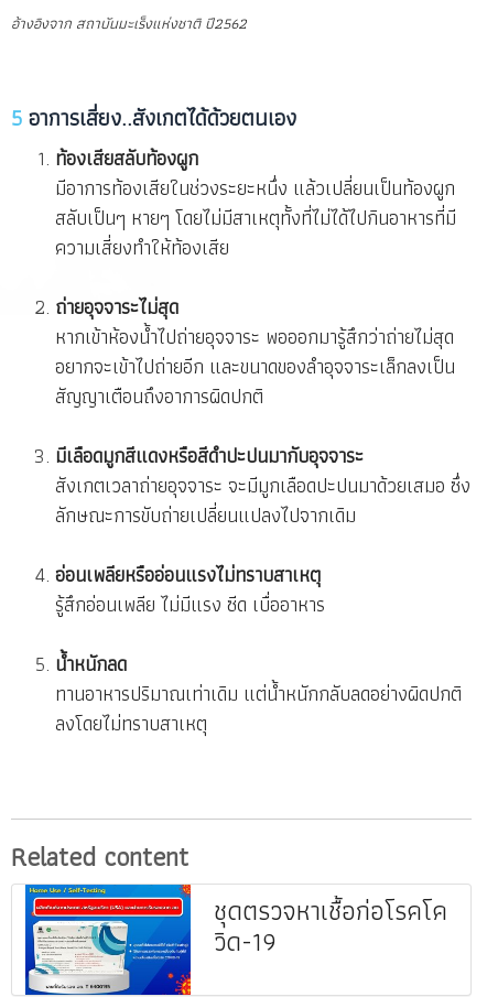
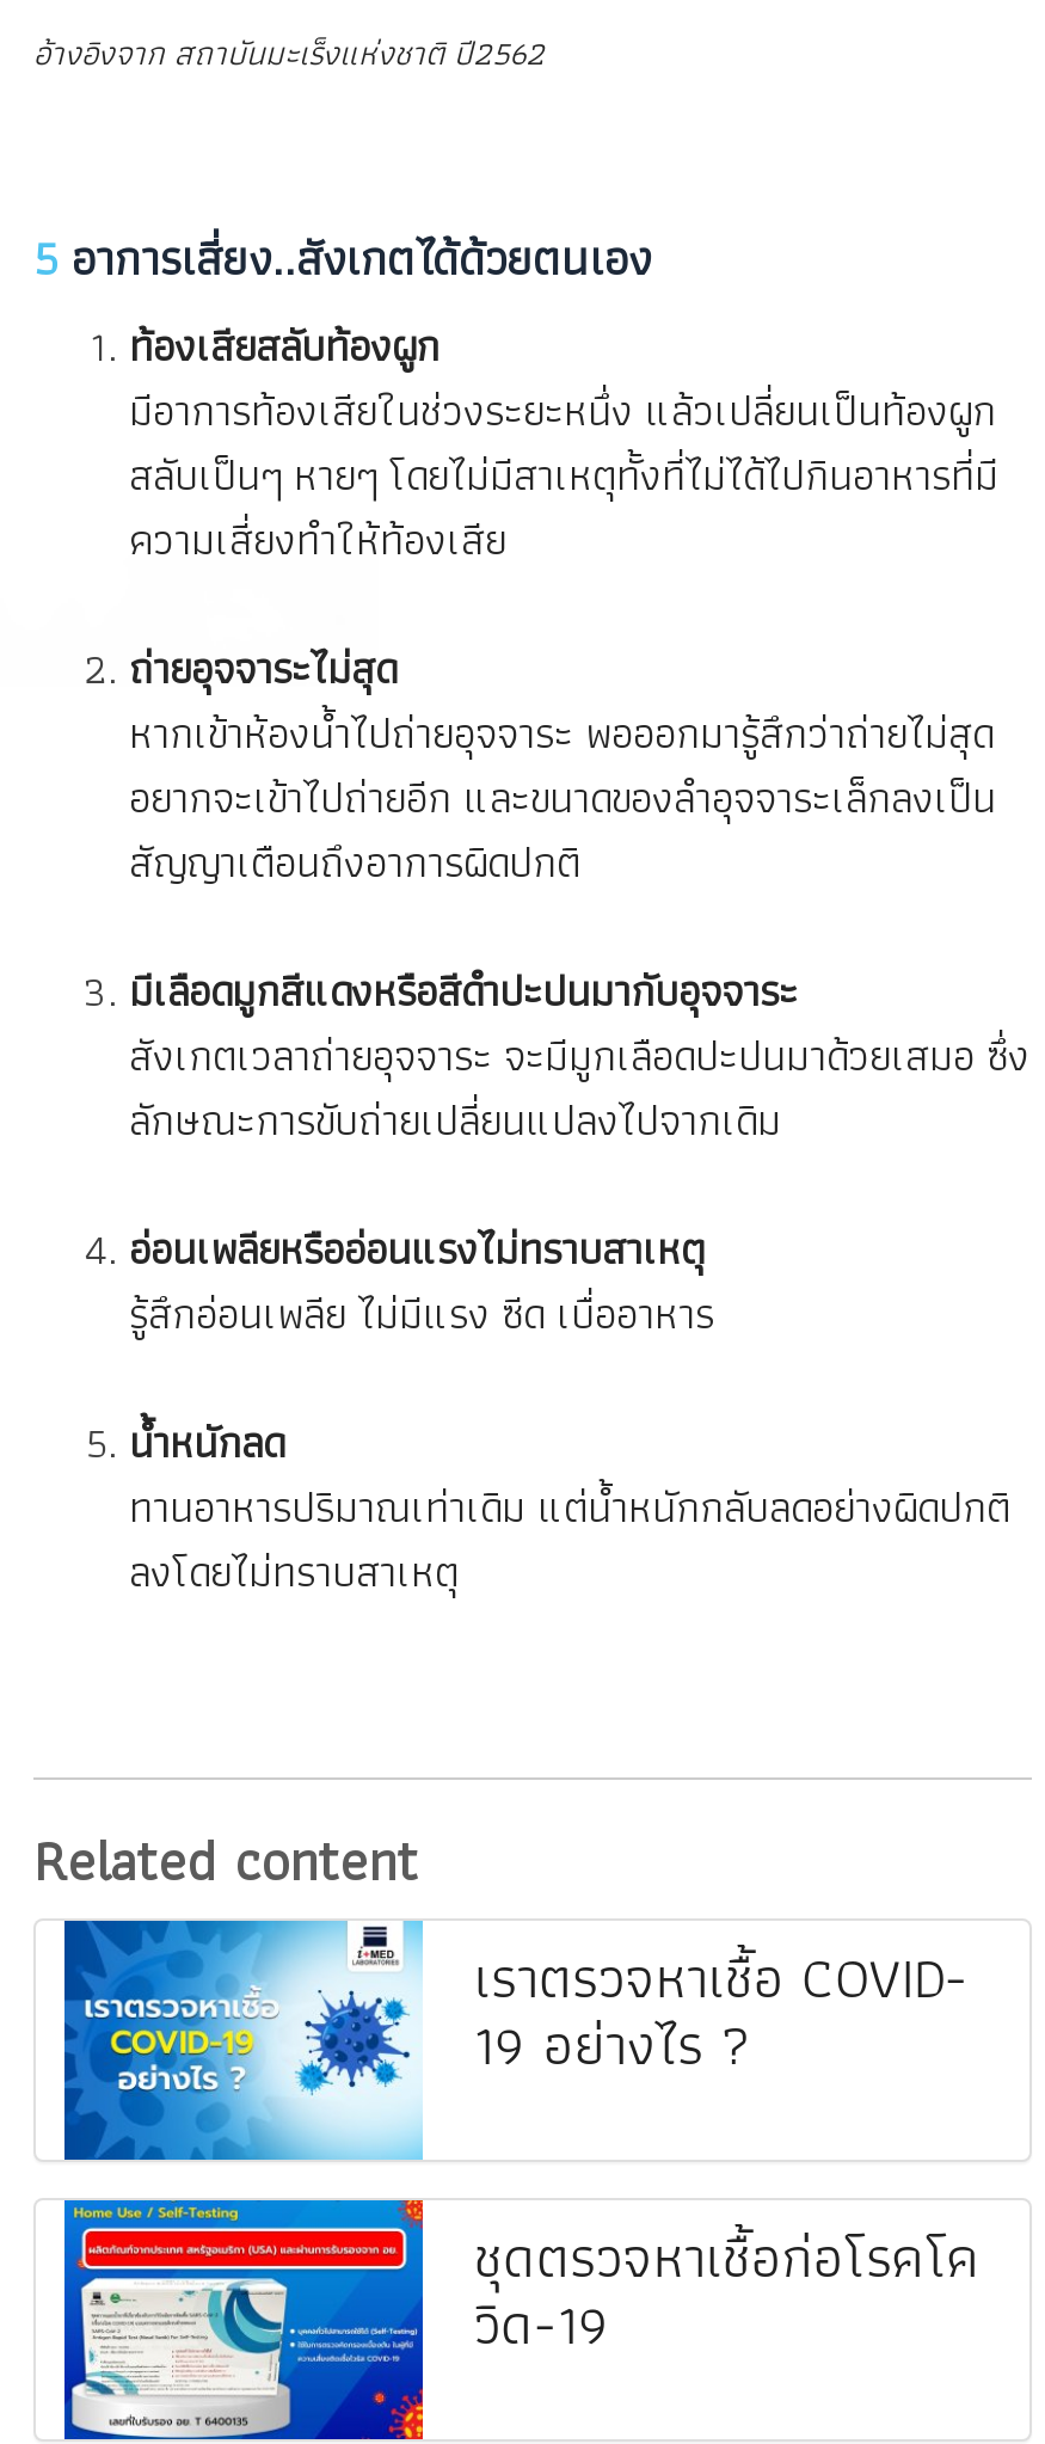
+ [image]
+ เราตรวจหาเชื้อ COVID-
+ 19 อย่างไร ?
